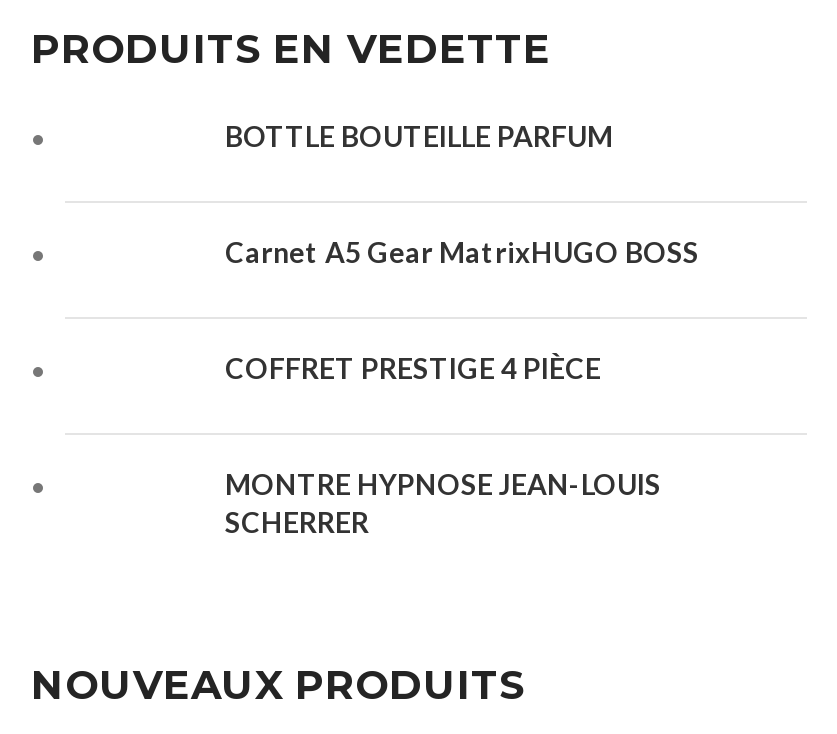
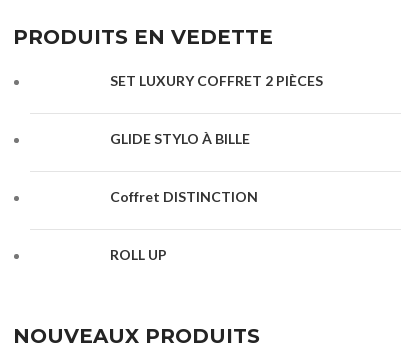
- BOTTLE BOUTEILLE PARFUM
+ SET LUXURY COFFRET 2 PIÈCES

- Carnet A5 Gear MatrixHUGO BOSS
+ GLIDE STYLO À BILLE

- COFFRET PRESTIGE 4 PIÈCE
+ Coffret DISTINCTION

- MONTRE HYPNOSE JEAN-LOUIS
- SCHERRER
+ ROLL UP
